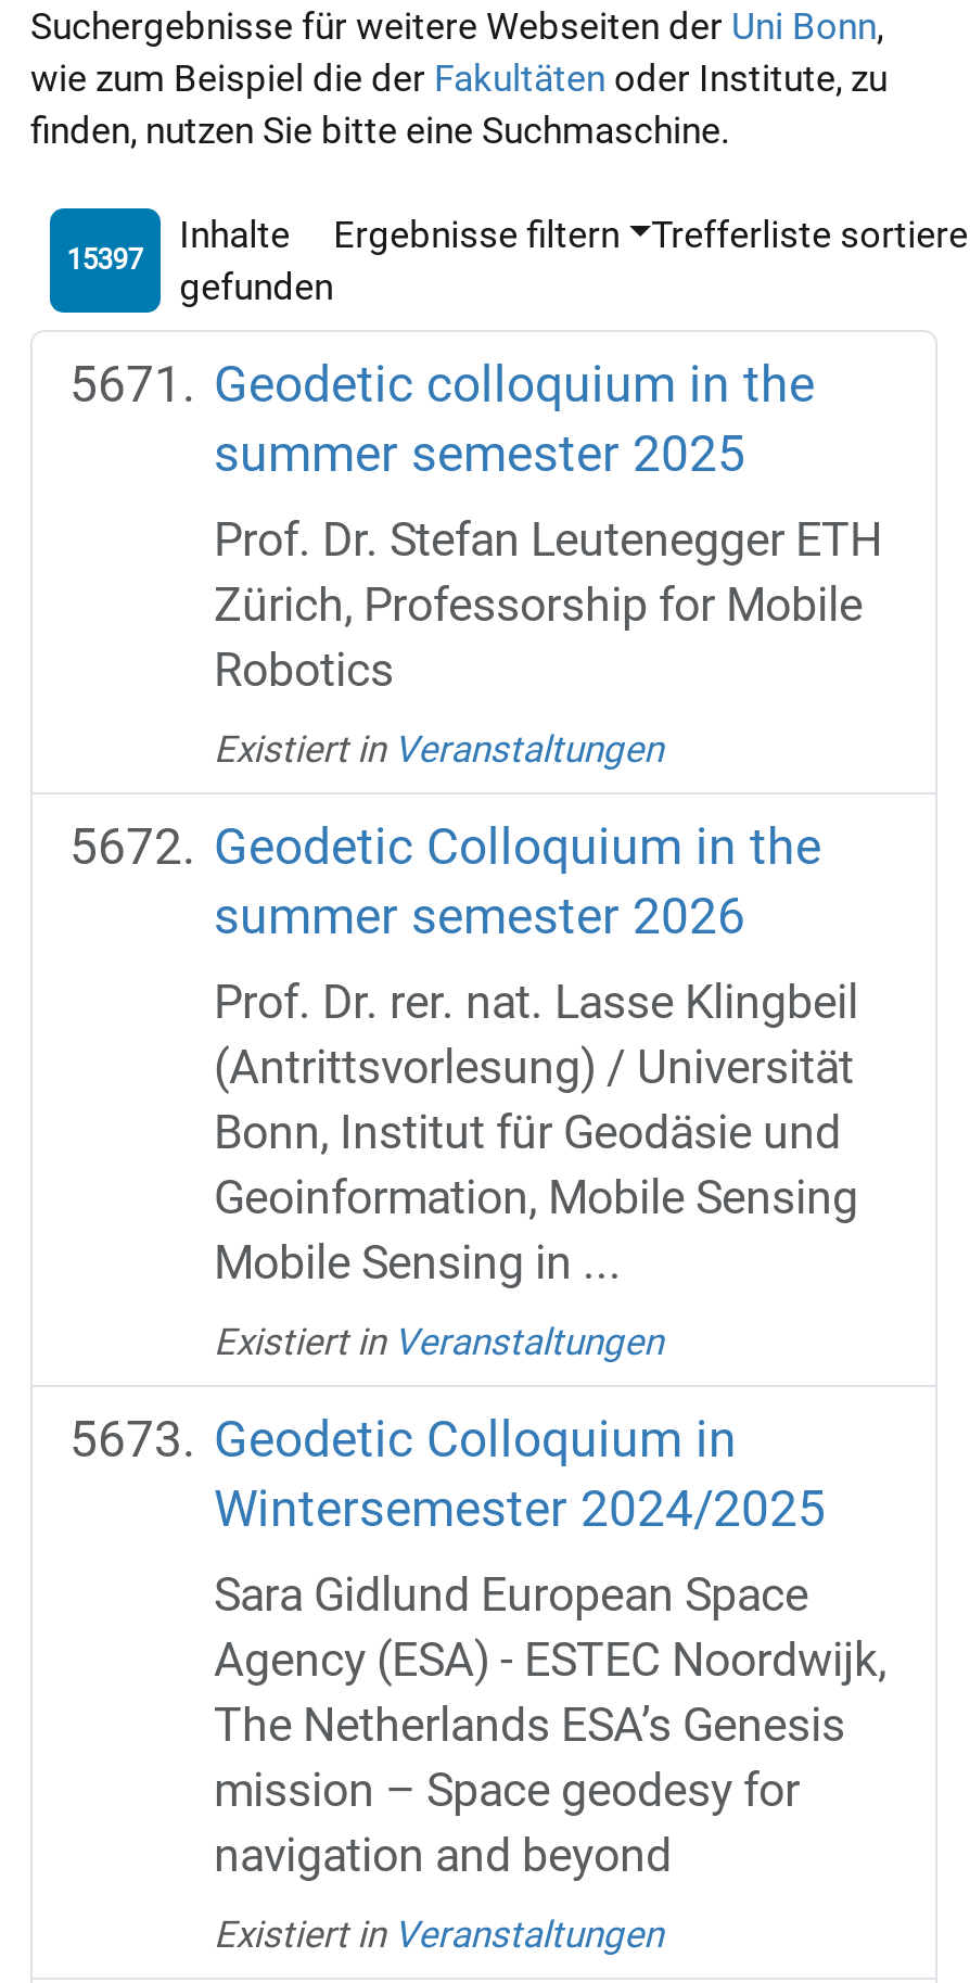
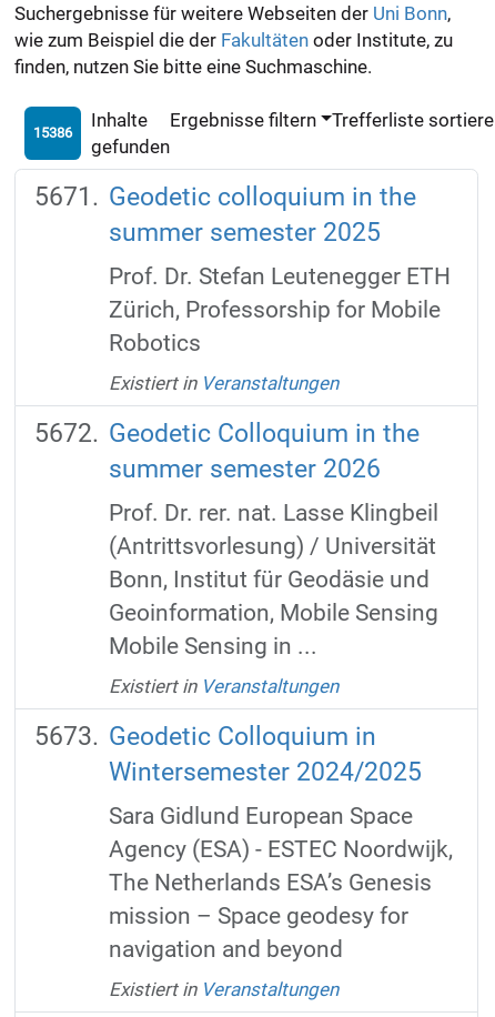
- 15397
+ 15386
